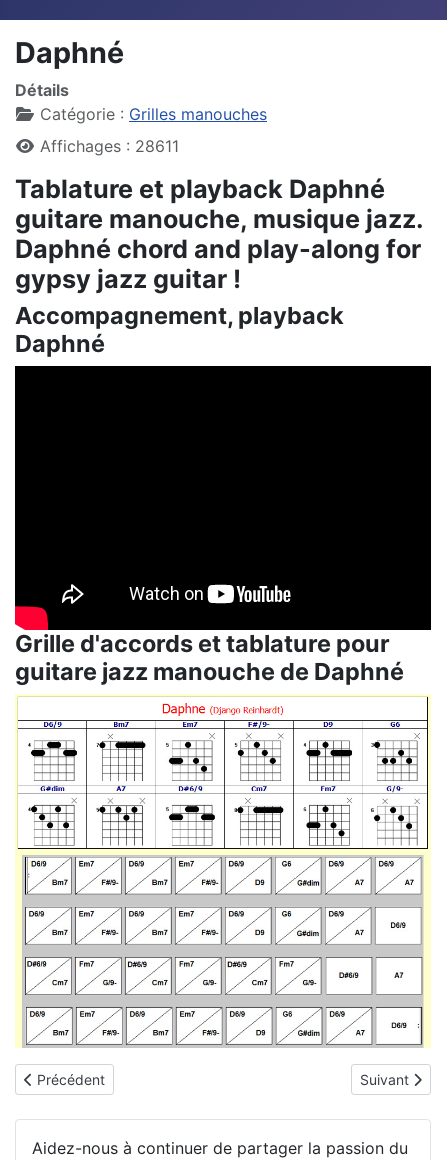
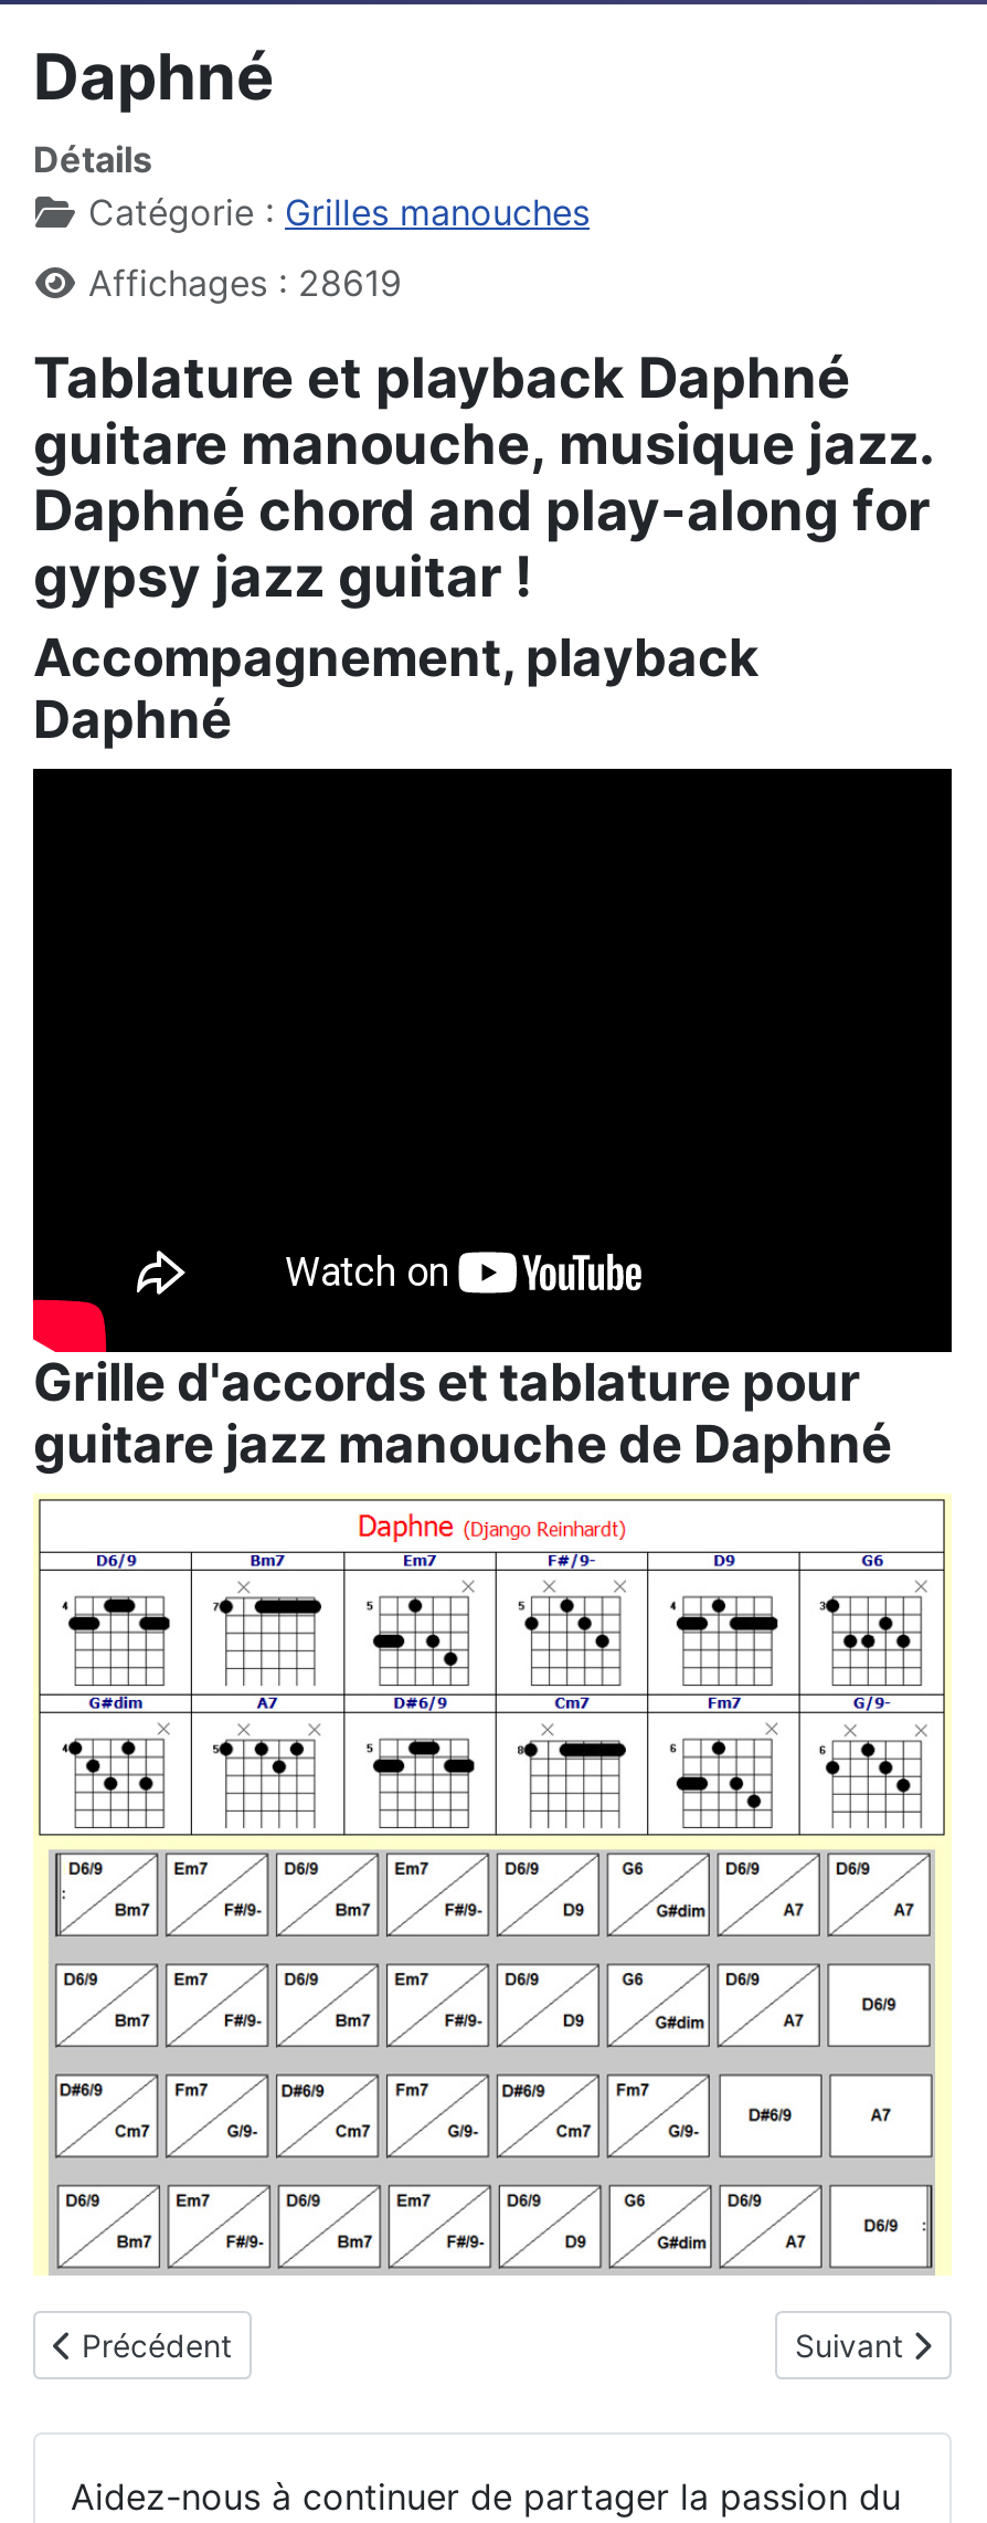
- Affichages : 28611
+ Affichages : 28619
